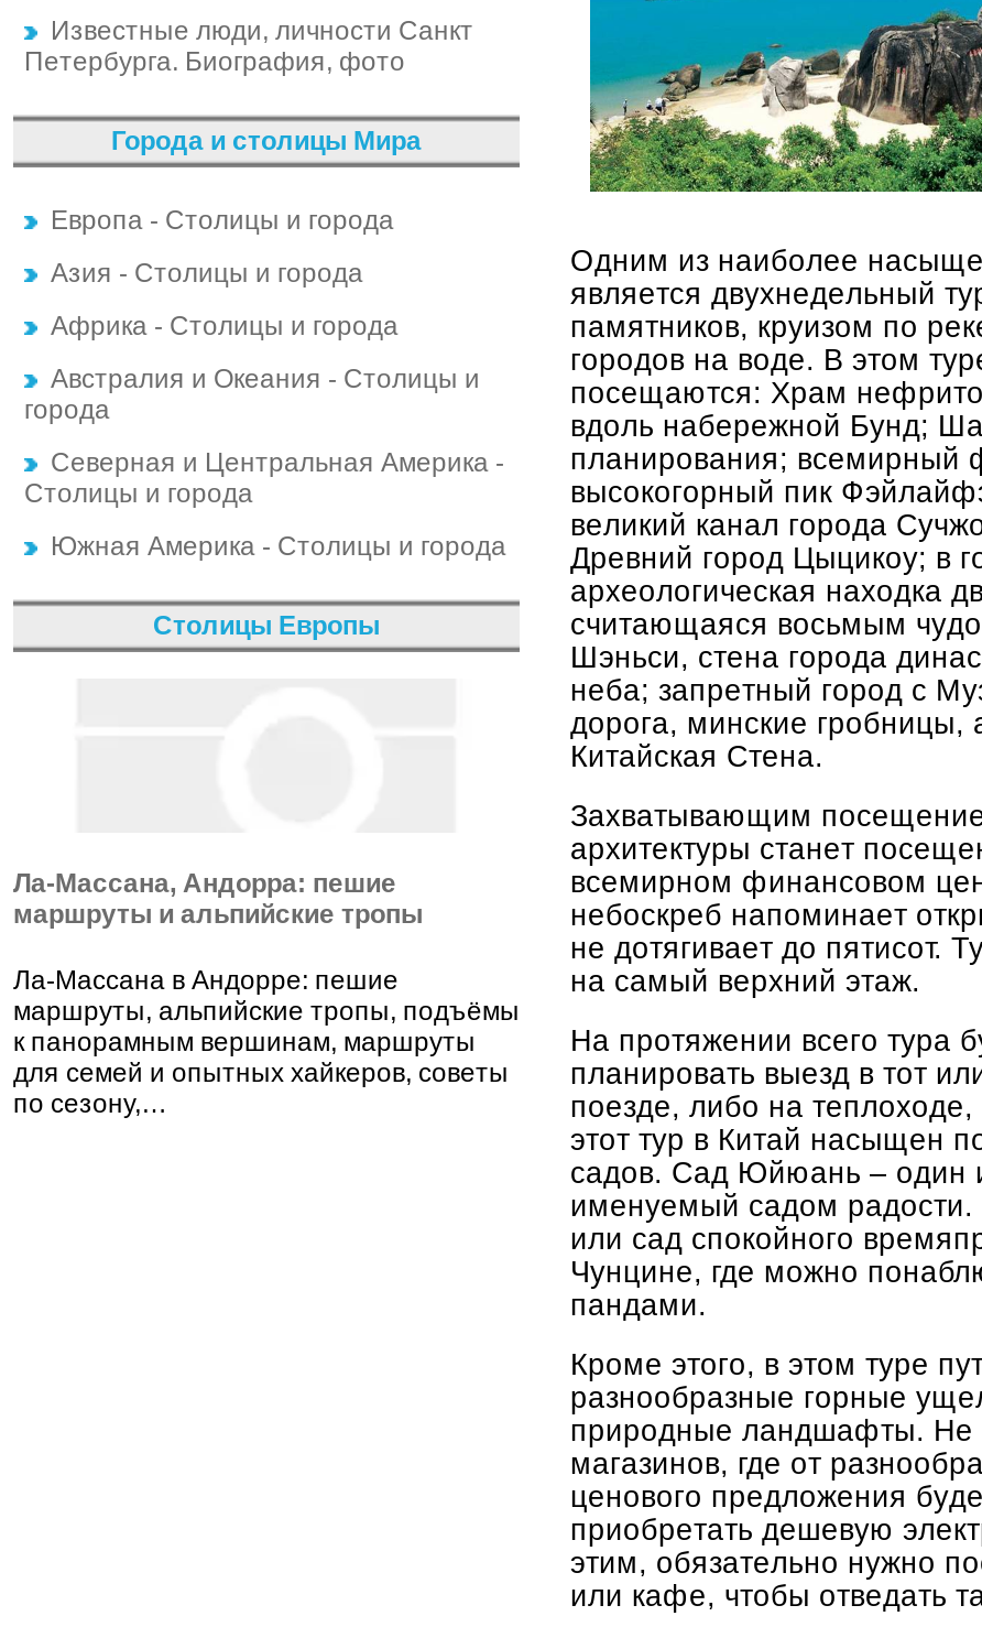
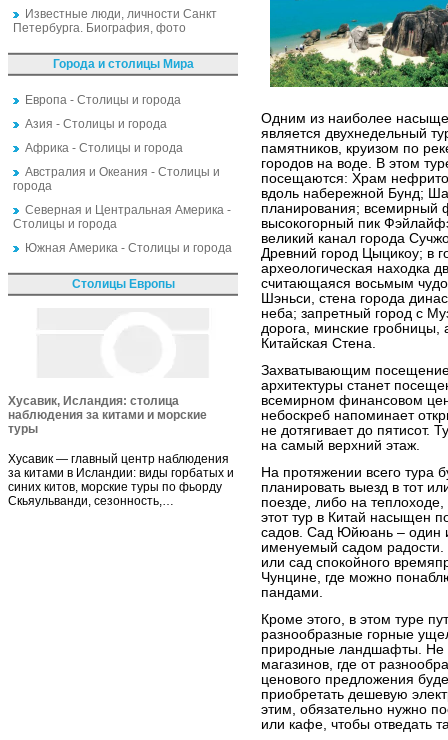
- Ла-Массана, Андорра: пешие
- маршруты и альпийские тропы
+ Хусавик, Исландия: столица
+ наблюдения за китами и морские
+ туры

- Ла-Массана в Андорре: пешие
- маршруты, альпийские тропы, подъёмы
- к панорамным вершинам, маршруты
- для семей и опытных хайкеров, советы
- по сезону,…
+ Хусавик — главный центр наблюдения
+ за китами в Исландии: виды горбатых и
+ синих китов, морские туры по фьорду
+ Скьяульванди, сезонность,…
